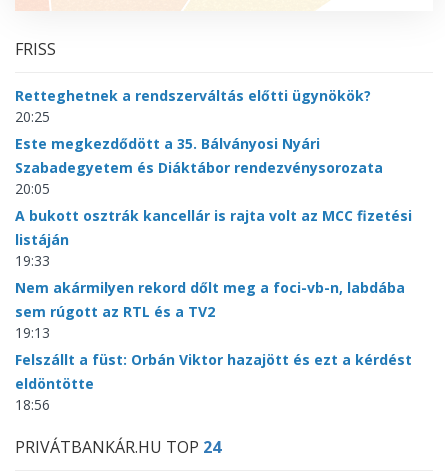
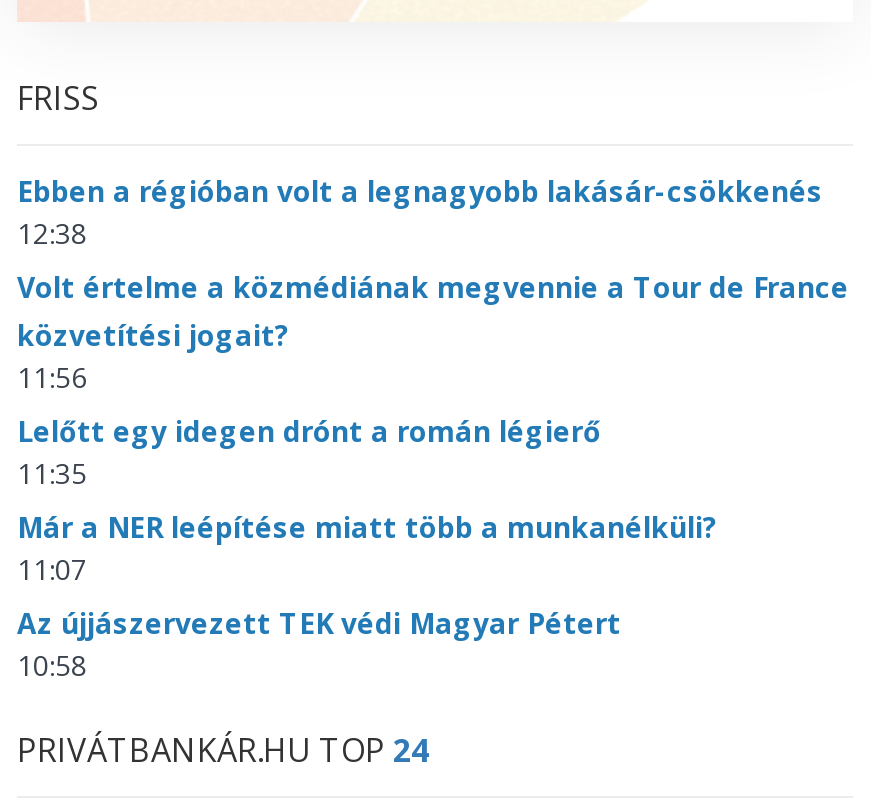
- Retteghetnek a rendszerváltás előtti ügynökök?
- 20:25
- Este megkezdődött a 35. Bálványosi Nyári
- Szabadegyetem és Diáktábor rendezvénysorozata
- 20:05
- A bukott osztrák kancellár is rajta volt az MCC fizetési
- listáján
- 19:33
- Nem akármilyen rekord dőlt meg a foci-vb-n, labdába
- sem rúgott az RTL és a TV2
- 19:13
- Felszállt a füst: Orbán Viktor hazajött és ezt a kérdést
- eldöntötte
- 18:56
+ Ebben a régióban volt a legnagyobb lakásár-csökkenés
+ 12:38
+ Volt értelme a közmédiának megvennie a Tour de France
+ közvetítési jogait?
+ 11:56
+ Lelőtt egy idegen drónt a román légierő
+ 11:35
+ Már a NER leépítése miatt több a munkanélküli?
+ 11:07
+ Az újjászervezett TEK védi Magyar Pétert
+ 10:58
